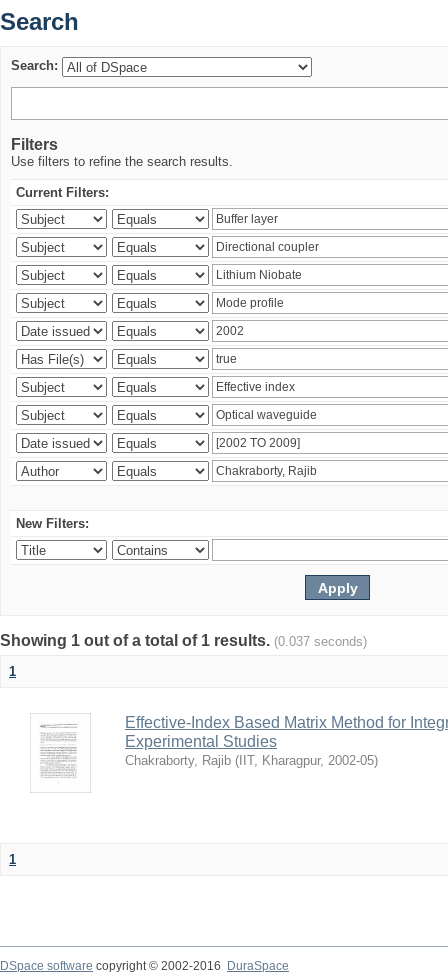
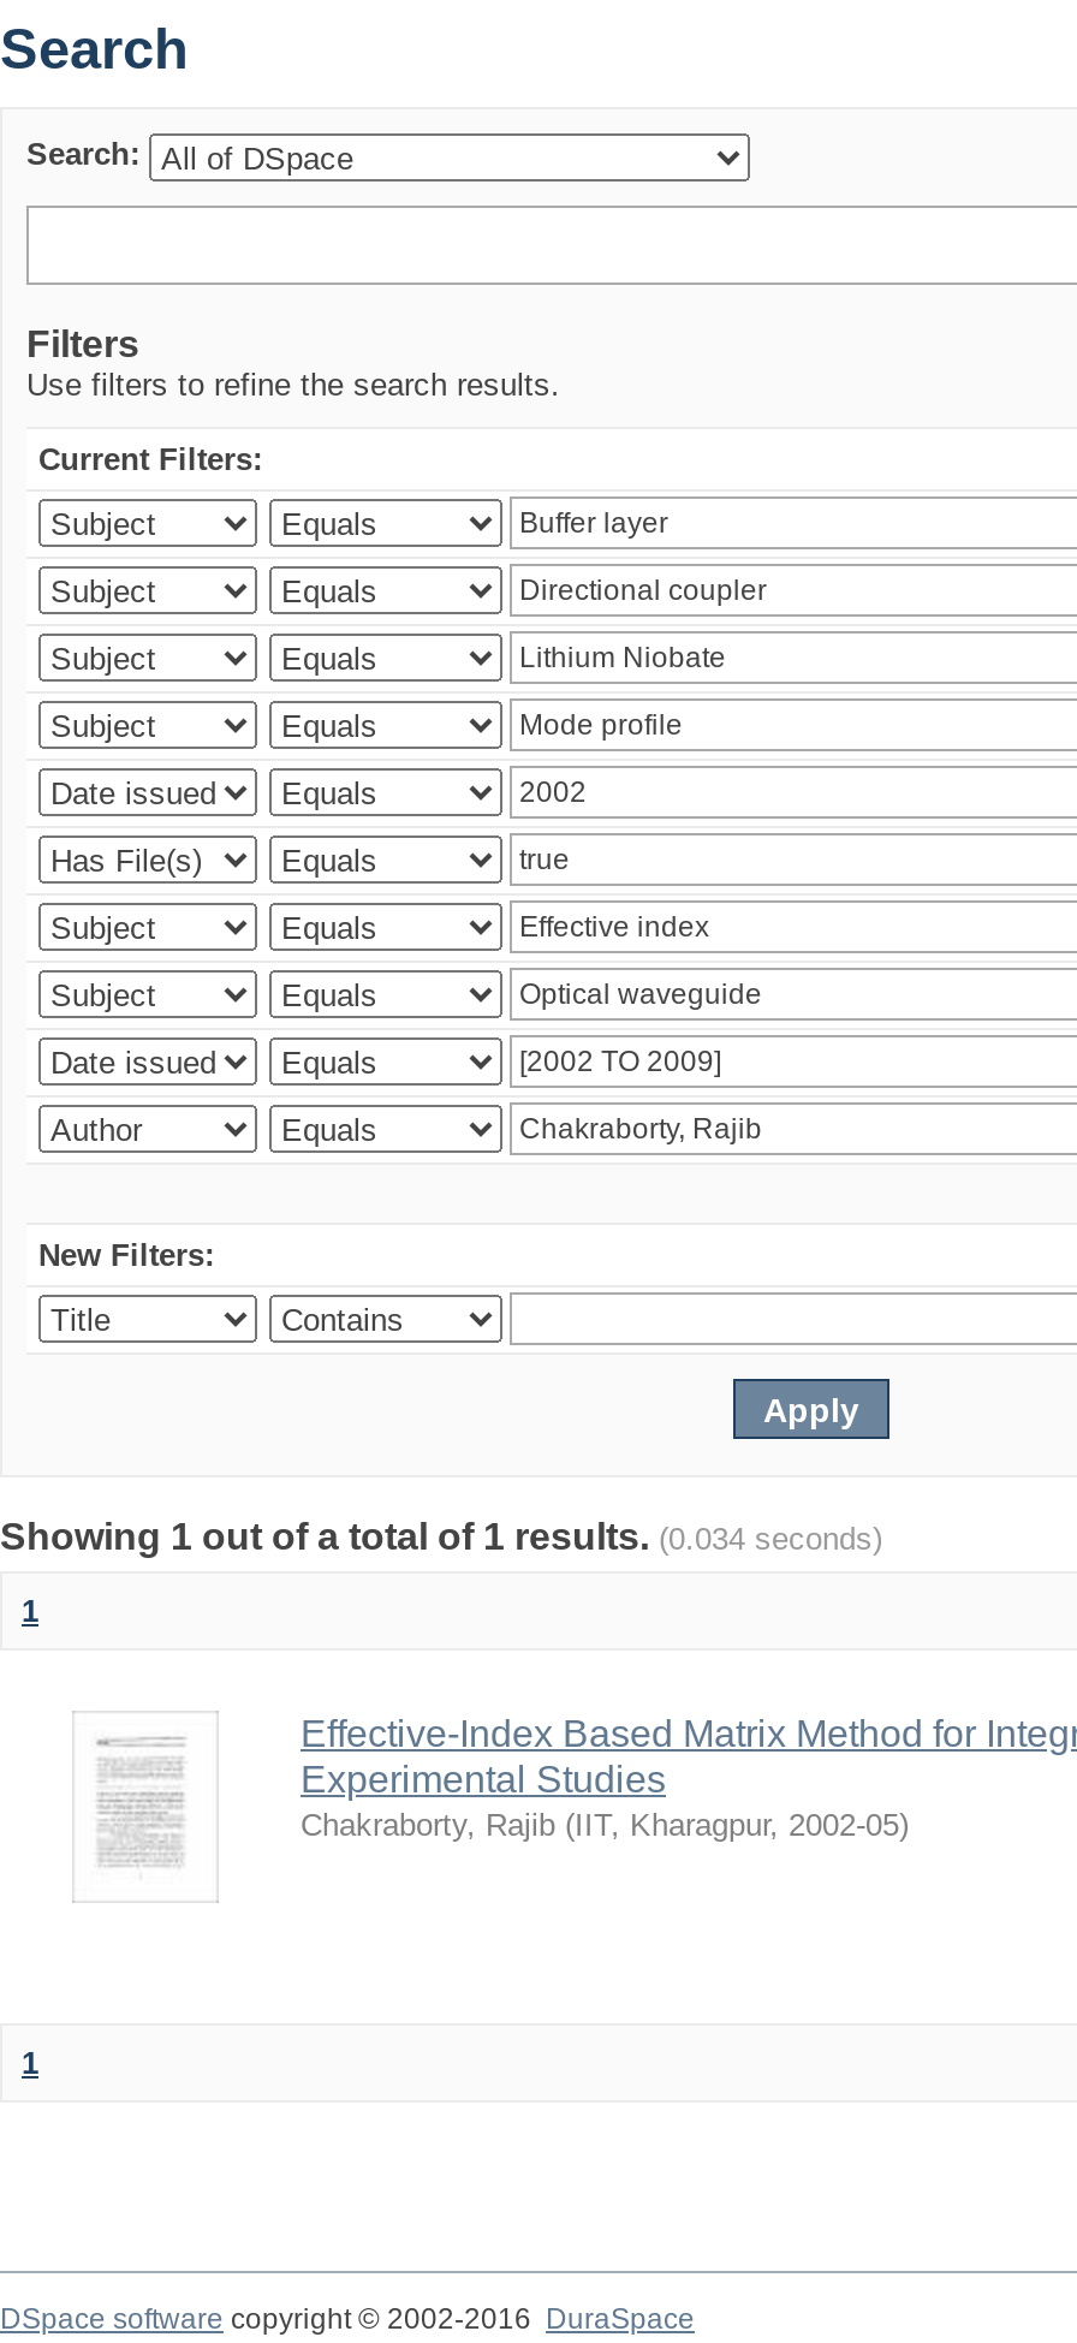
- Showing 1 out of a total of 1 results. (0.037 seconds)
+ Showing 1 out of a total of 1 results. (0.034 seconds)
